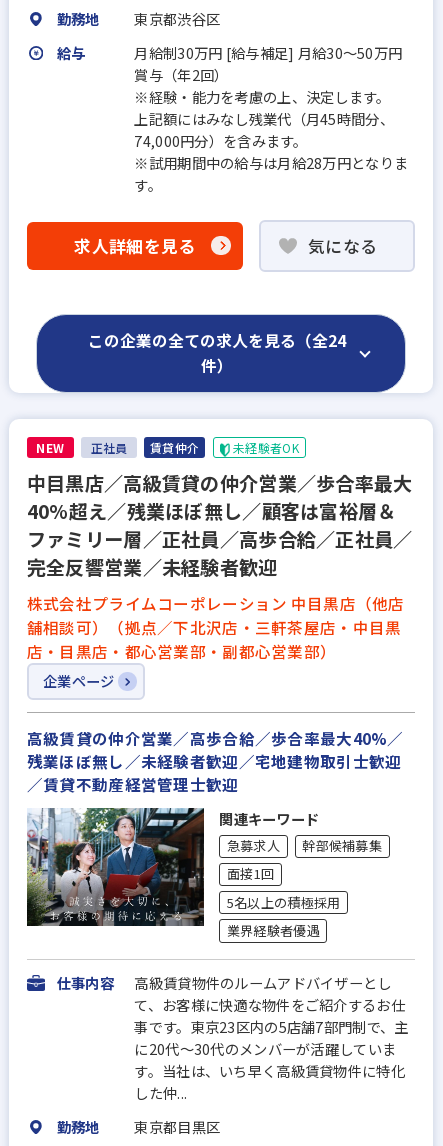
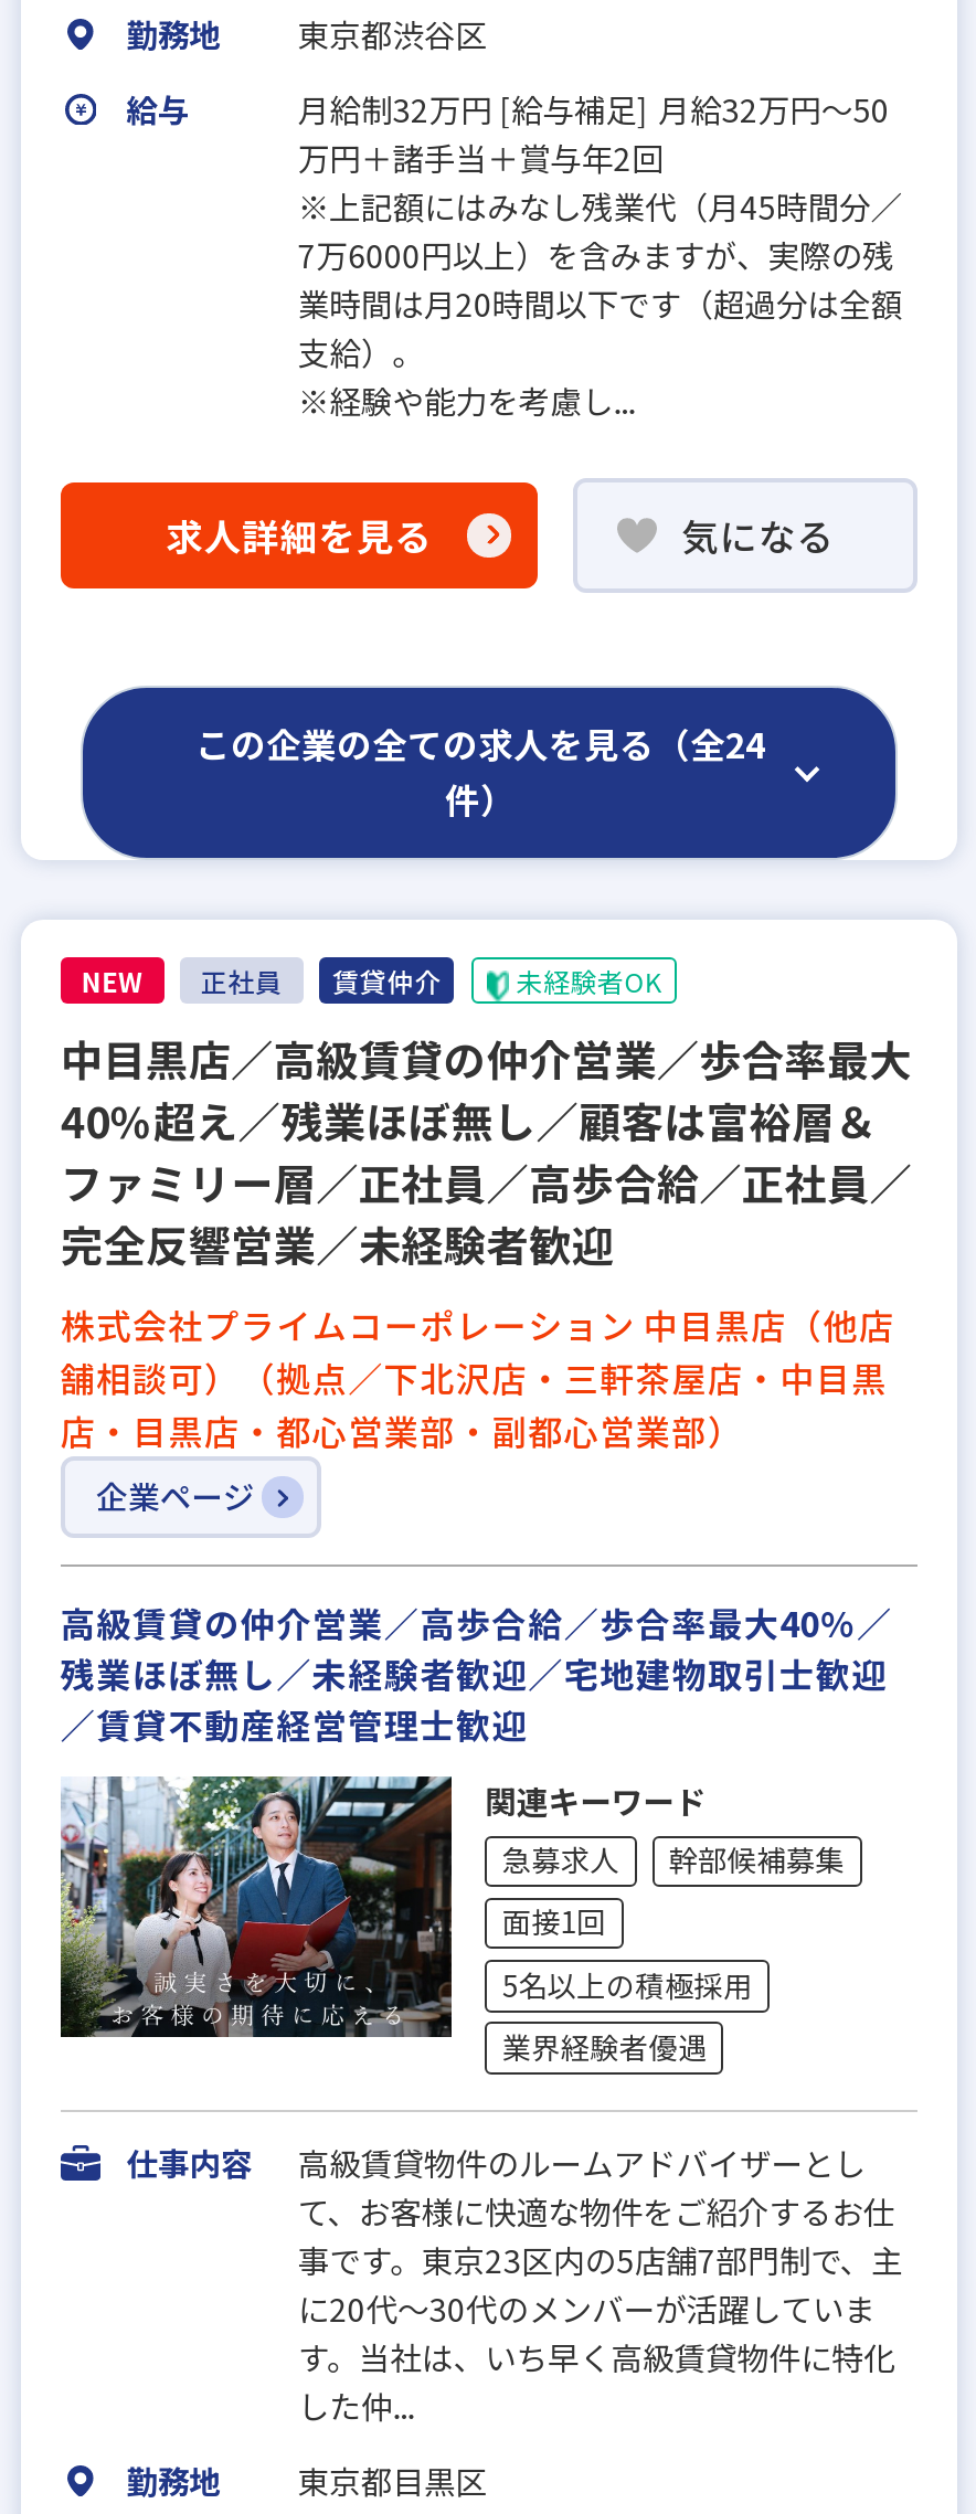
- 月給制30万円 [給与補足] 月給30〜50万円
- 賞与（年2回）
- ※経験・能力を考慮の上、決定します。
- 上記額にはみなし残業代（月45時間分、
- 74,000円分）を含みます。
- ※試用期間中の給与は月給28万円となりま
- す。
+ 月給制32万円 [給与補足] 月給32万円～50
+ 万円＋諸手当＋賞与年2回
+ ※上記額にはみなし残業代（月45時間分／
+ 7万6000円以上）を含みますが、実際の残
+ 業時間は月20時間以下です（超過分は全額
+ 支給）。
+ ※経験や能力を考慮し...
